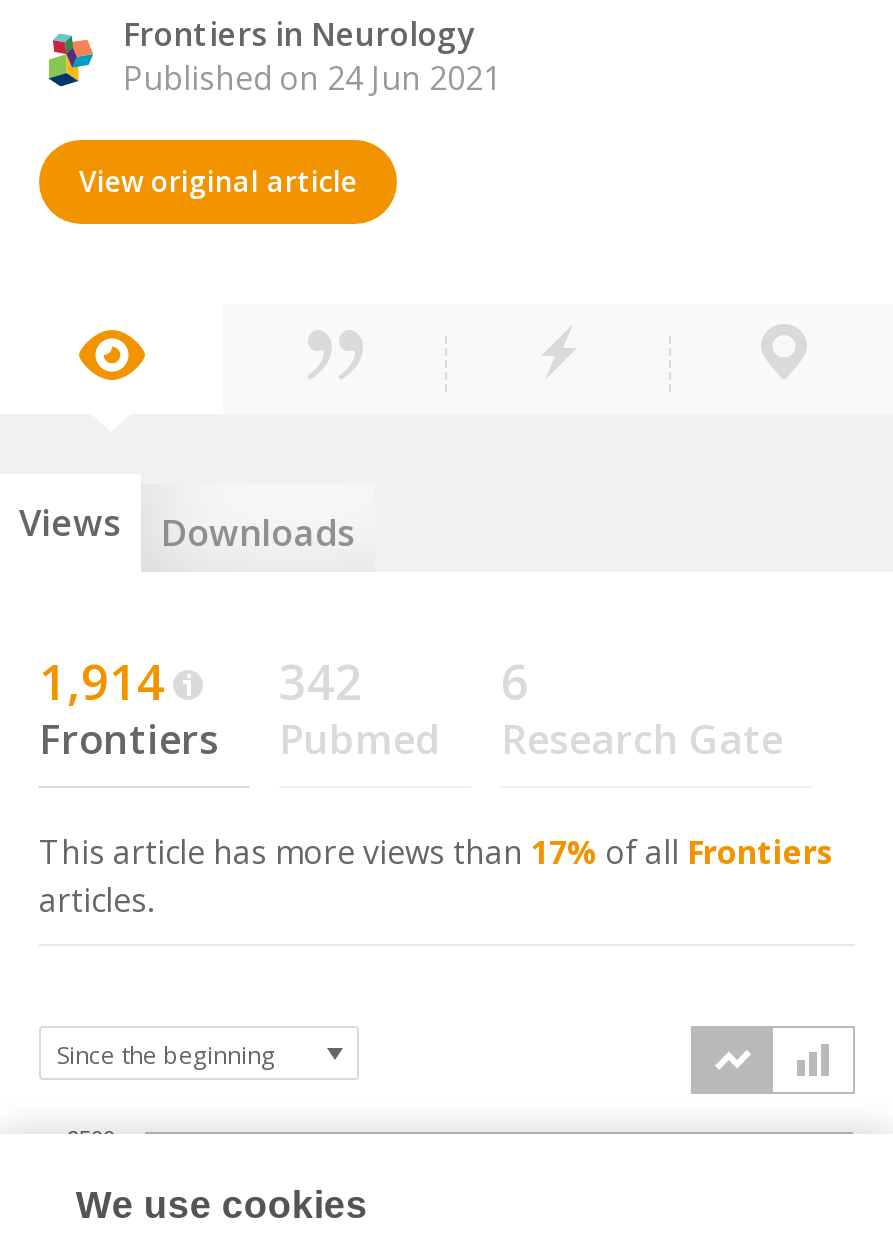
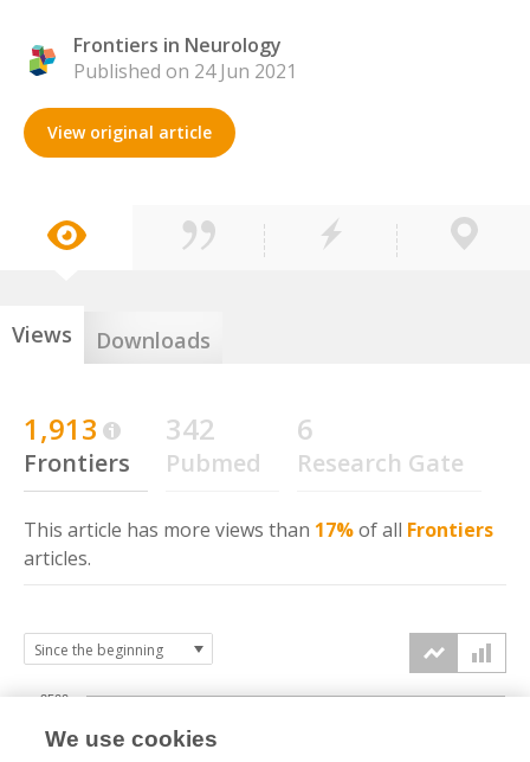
- 1,914
+ 1,913
